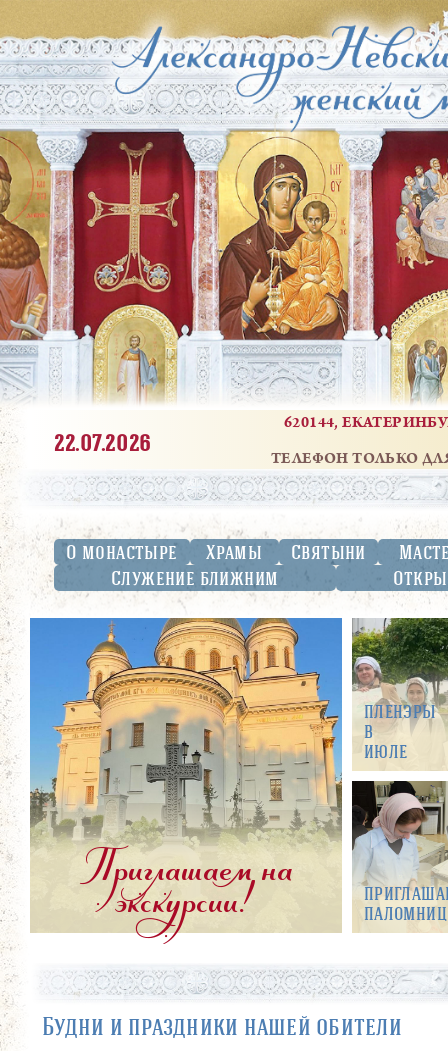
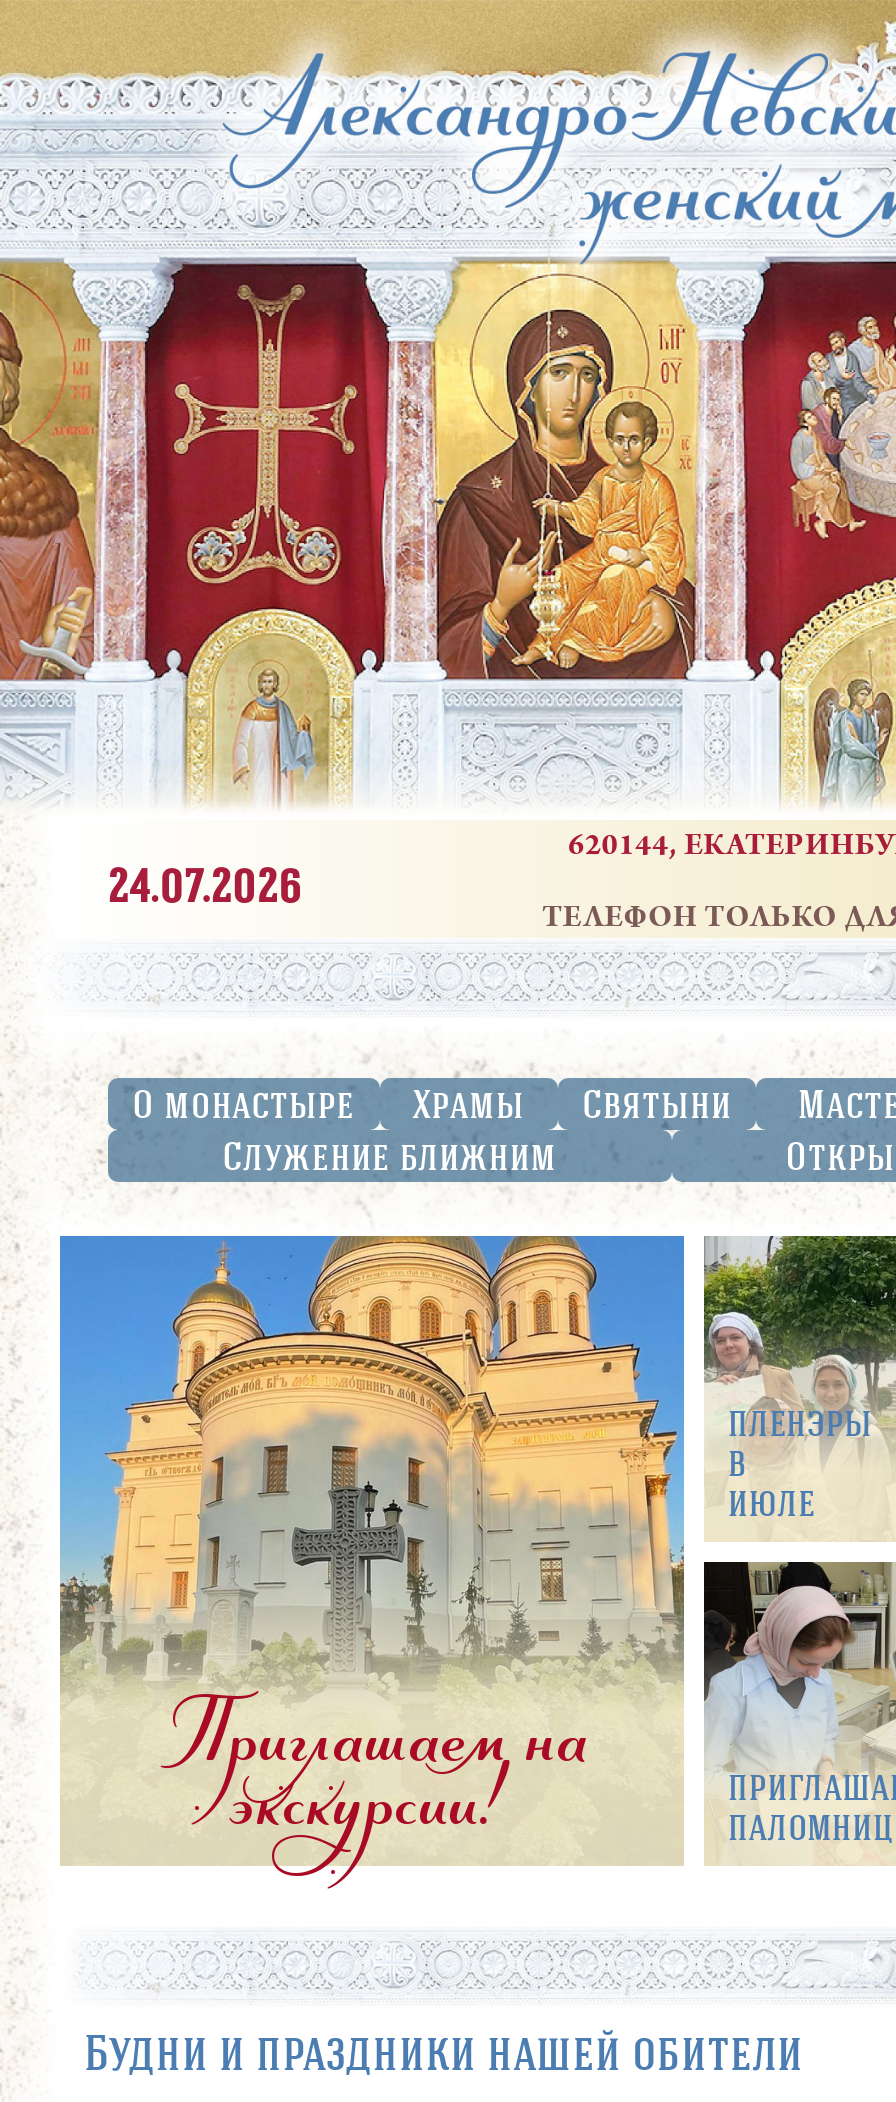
- 22.07.2026
+ 24.07.2026
